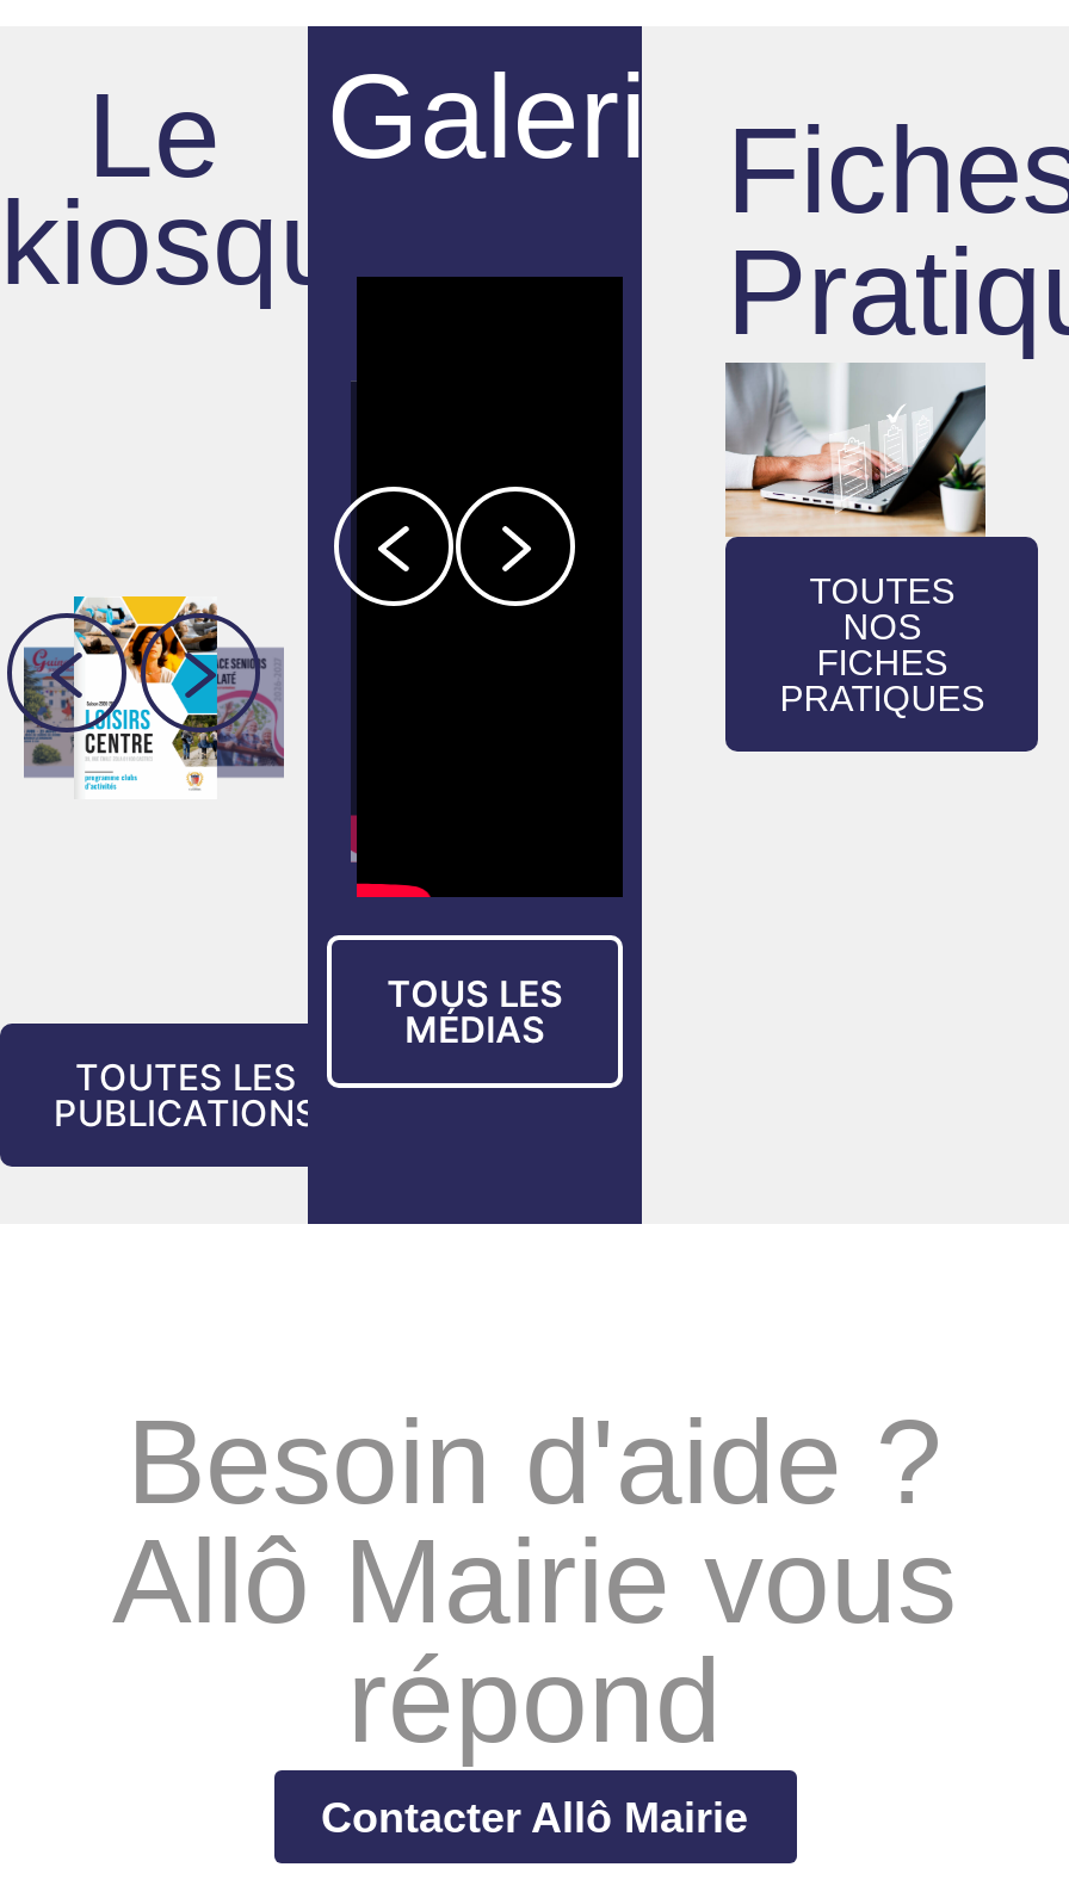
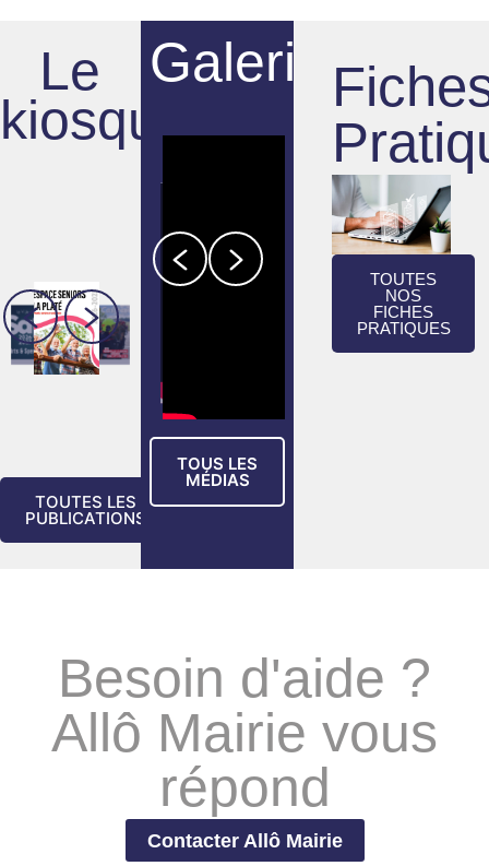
- [image]
+ [image]
